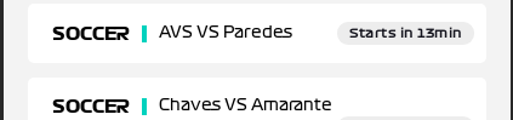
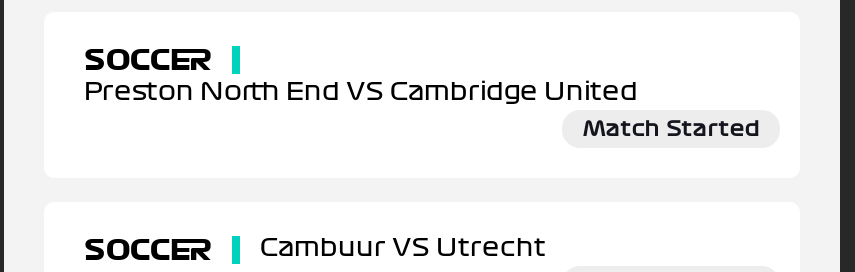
- AVS VS Paredes
- Starts in 13min
+ Preston North End VS Cambridge United
+ Match Started

- Chaves VS Amarante
+ Cambuur VS Utrecht
